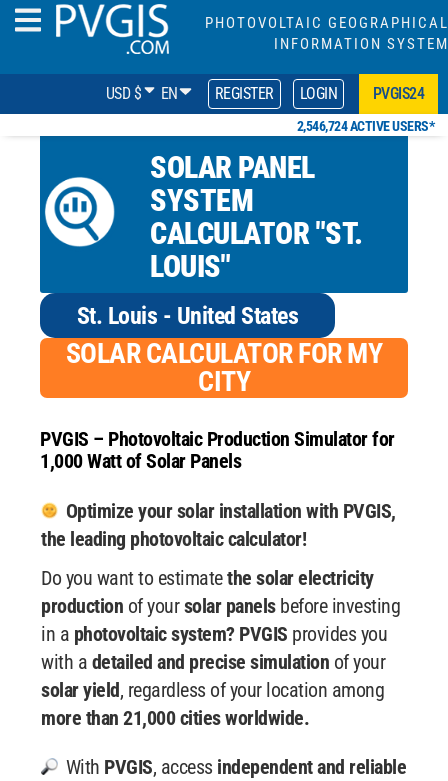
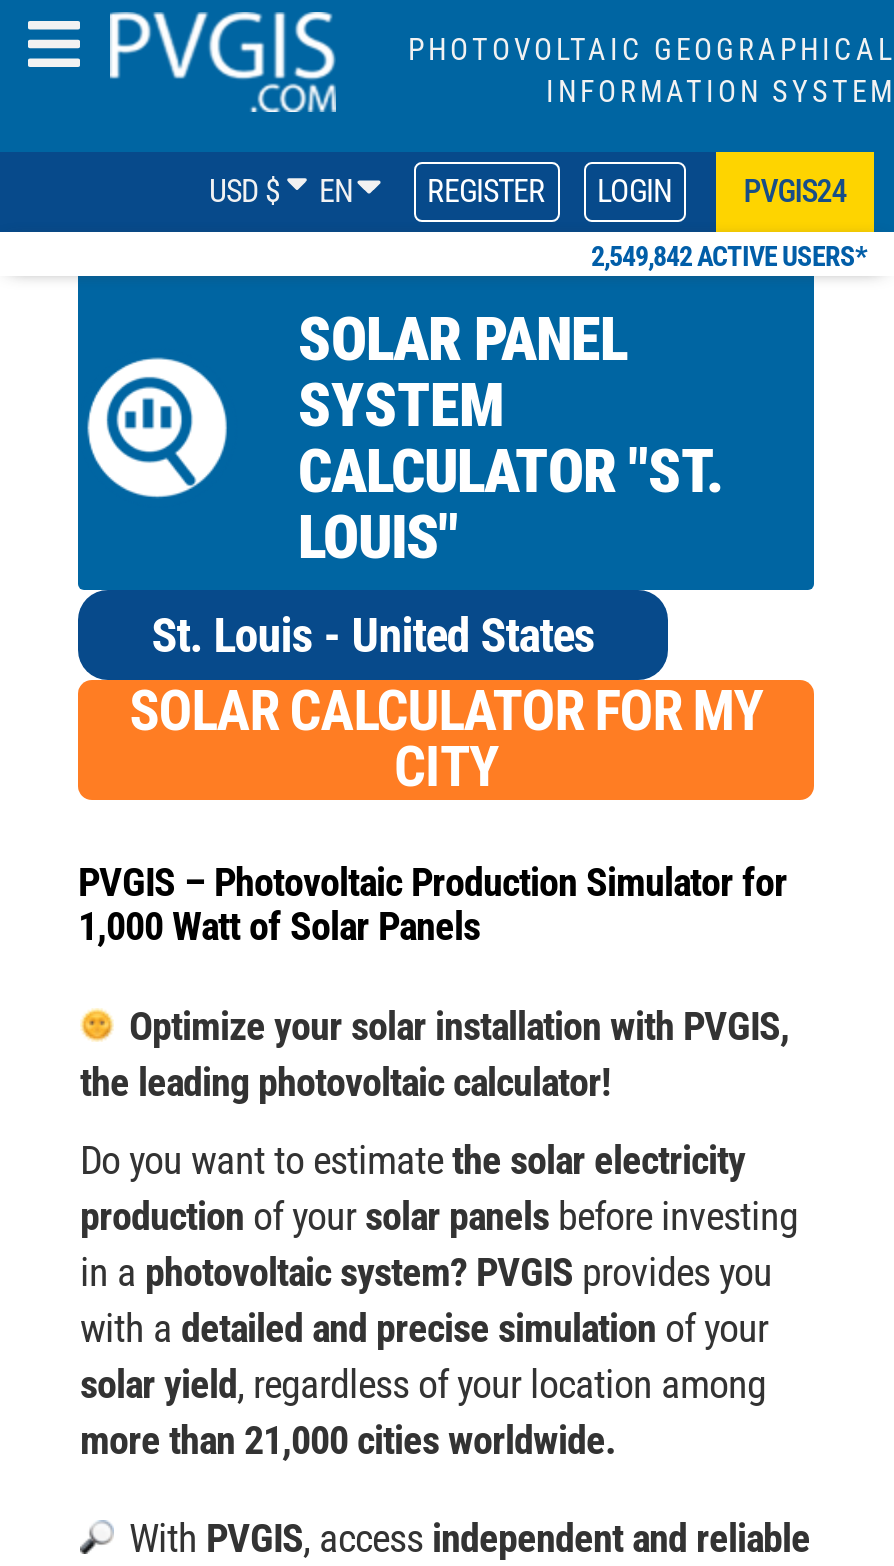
- 2,546,724 ACTIVE USERS*
+ 2,549,842 ACTIVE USERS*
